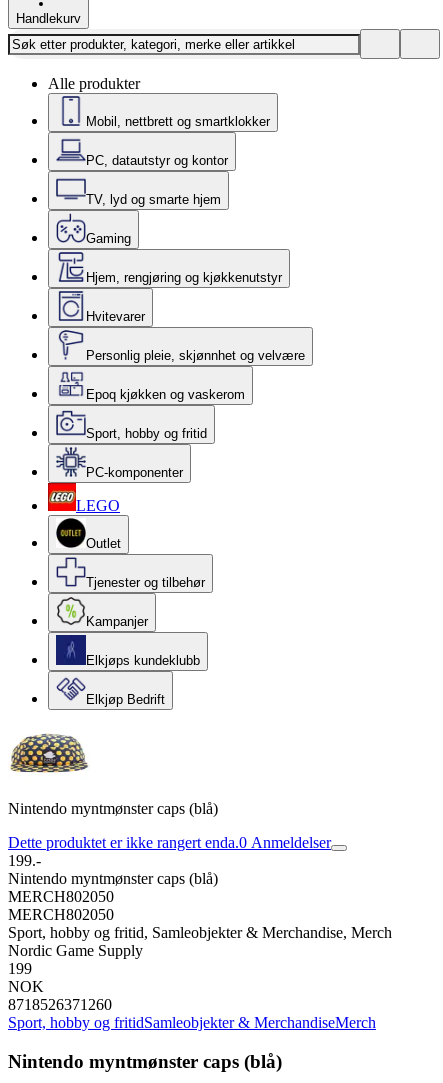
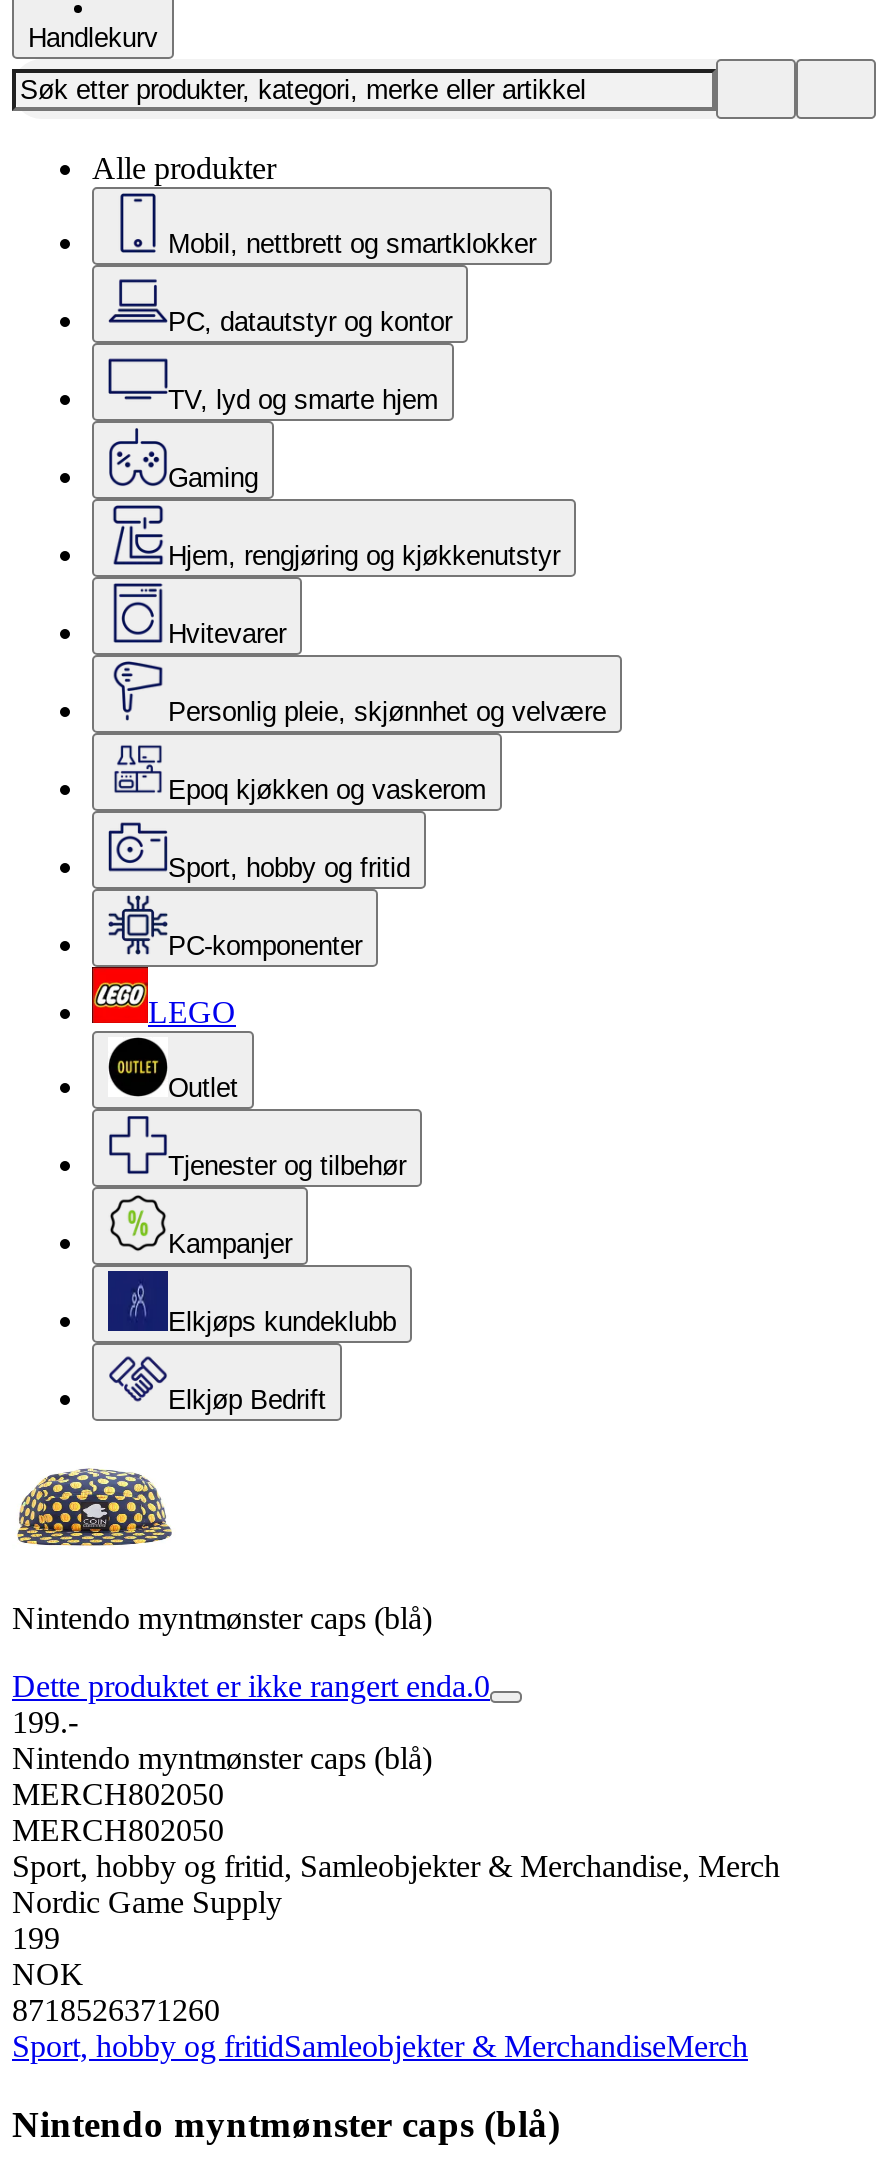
- Dette produktet er ikke rangert enda.0 Anmeldelser
+ Dette produktet er ikke rangert enda.0
